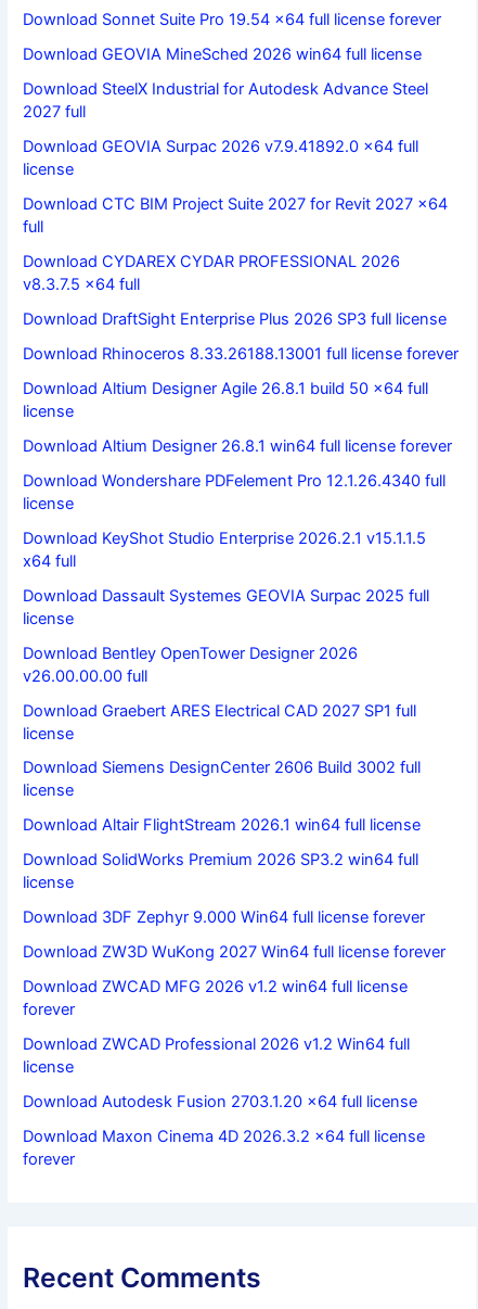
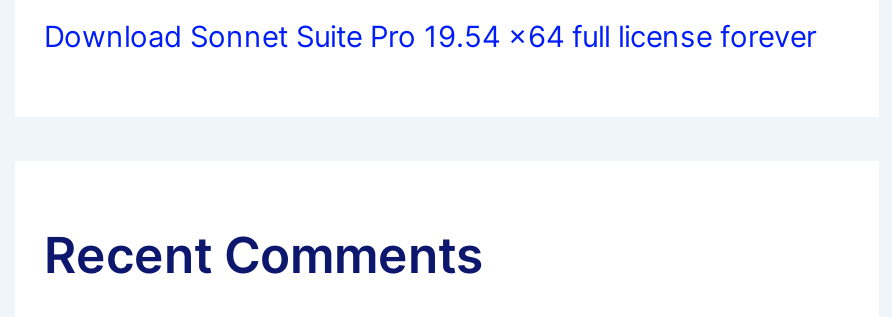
- Download GEOVIA MineSched 2026 win64 full license
- Download SteelX Industrial for Autodesk Advance Steel
- 2027 full
- Download GEOVIA Surpac 2026 v7.9.41892.0 x64 full
- license
- Download CTC BIM Project Suite 2027 for Revit 2027 x64
- full
- Download CYDAREX CYDAR PROFESSIONAL 2026
- v8.3.7.5 x64 full
- Download DraftSight Enterprise Plus 2026 SP3 full license
- Download Rhinoceros 8.33.26188.13001 full license forever
- Download Altium Designer Agile 26.8.1 build 50 x64 full
- license
- Download Altium Designer 26.8.1 win64 full license forever
- Download Wondershare PDFelement Pro 12.1.26.4340 full
- license
- Download KeyShot Studio Enterprise 2026.2.1 v15.1.1.5
- x64 full
- Download Dassault Systemes GEOVIA Surpac 2025 full
- license
- Download Bentley OpenTower Designer 2026
- v26.00.00.00 full
- Download Graebert ARES Electrical CAD 2027 SP1 full
- license
- Download Siemens DesignCenter 2606 Build 3002 full
- license
- Download Altair FlightStream 2026.1 win64 full license
- Download SolidWorks Premium 2026 SP3.2 win64 full
- license
- Download 3DF Zephyr 9.000 Win64 full license forever
- Download ZW3D WuKong 2027 Win64 full license forever
- Download ZWCAD MFG 2026 v1.2 win64 full license
- forever
- Download ZWCAD Professional 2026 v1.2 Win64 full
- license
- Download Autodesk Fusion 2703.1.20 x64 full license
- Download Maxon Cinema 4D 2026.3.2 x64 full license
- forever
